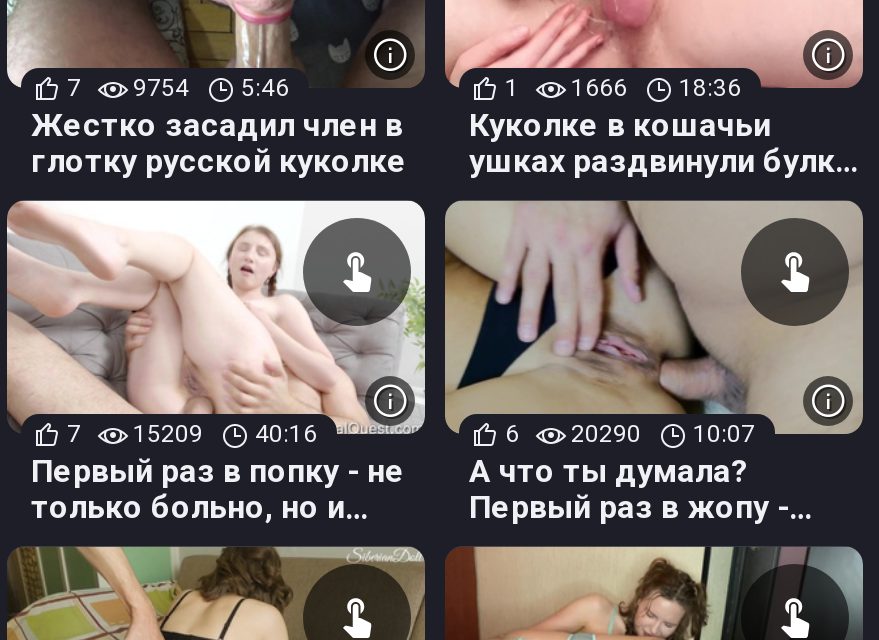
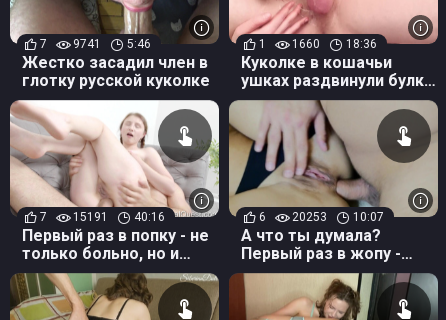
- 7 9754 5:46
+ 7 9741 5:46

- 1 1666 18:36
+ 1 1660 18:36

- 7 15209 40:16
+ 7 15191 40:16

- 6 20290 10:07
+ 6 20253 10:07
